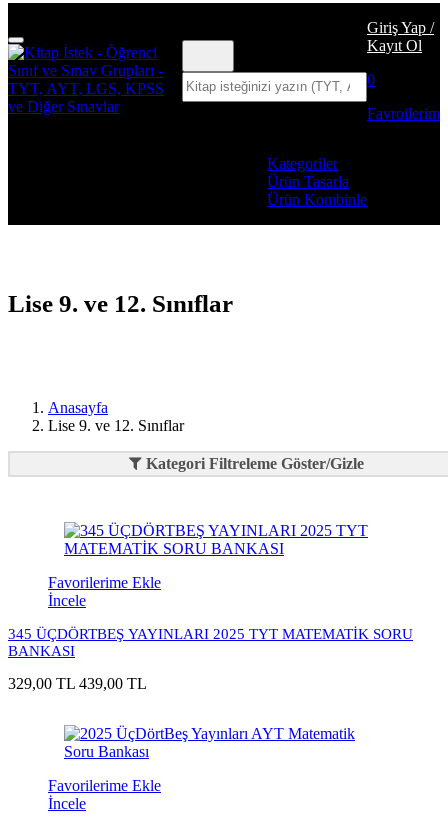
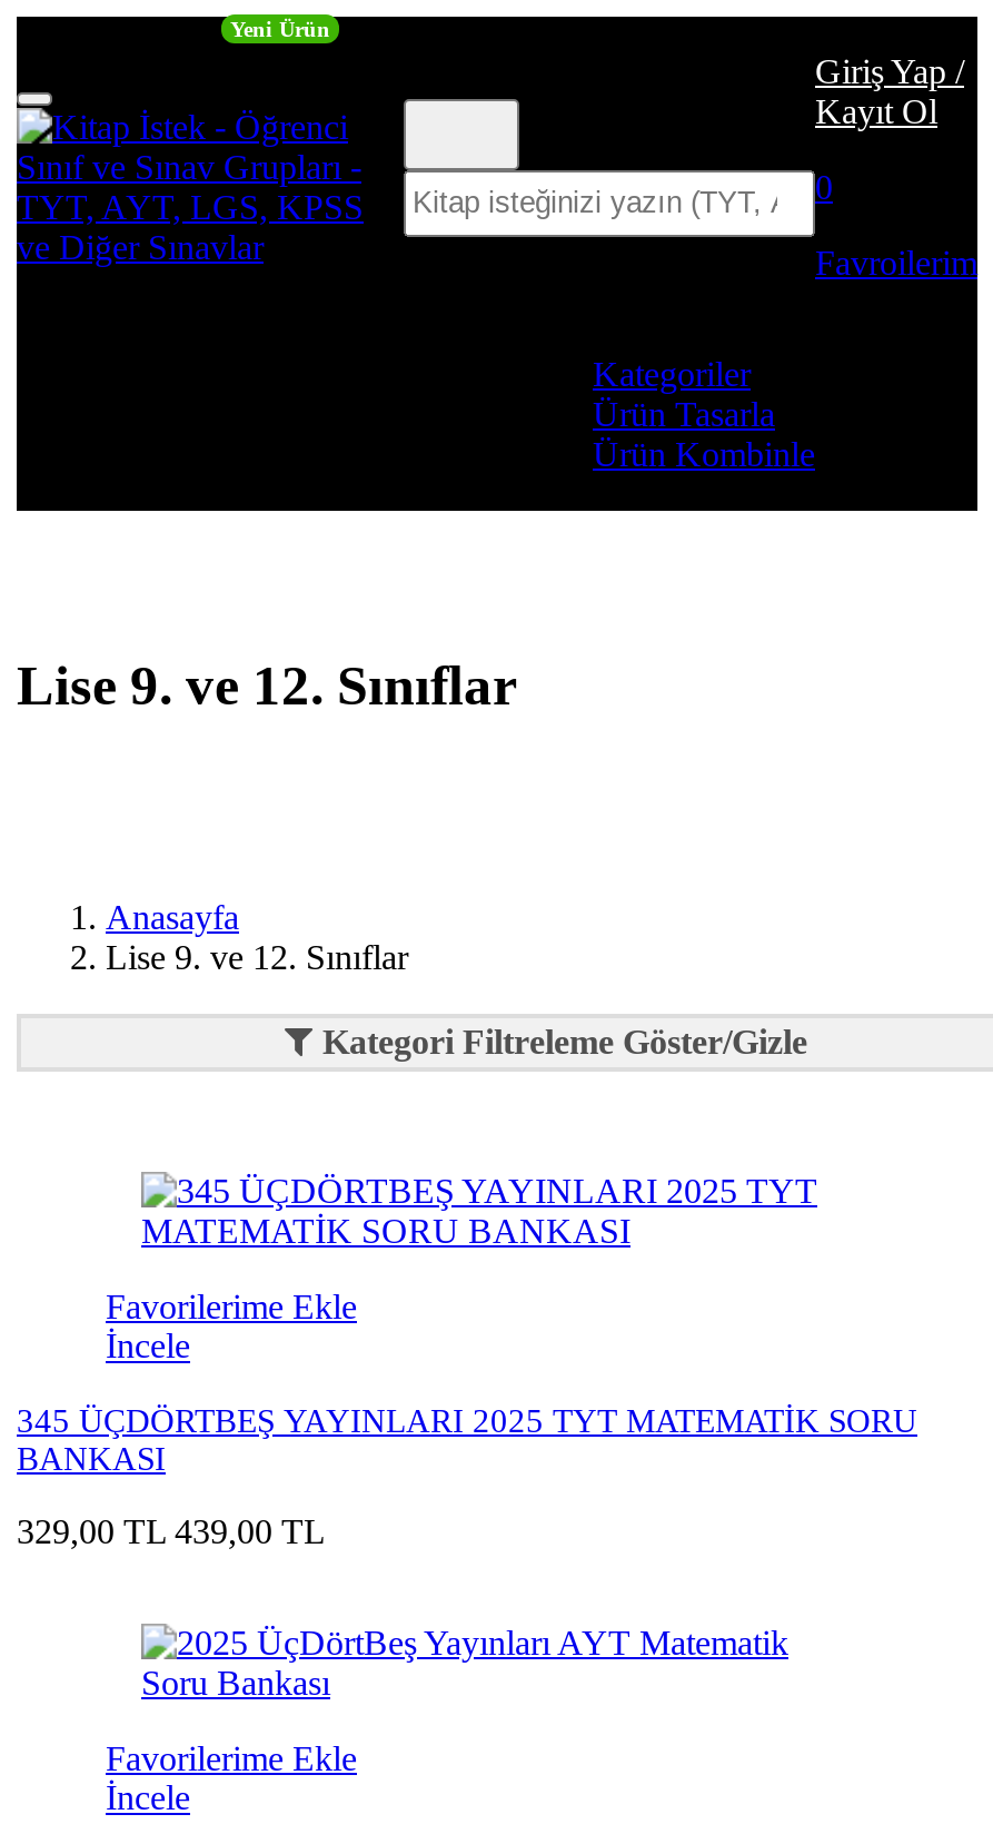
+ Yeni Ürün
